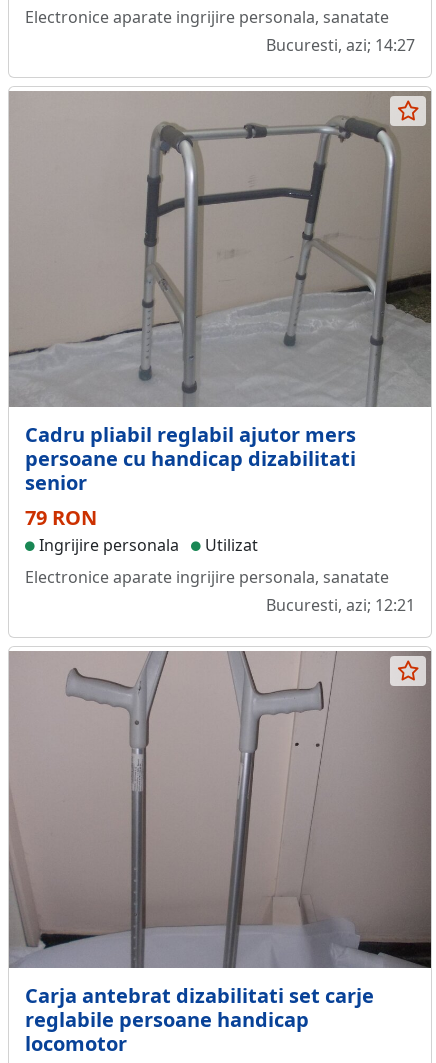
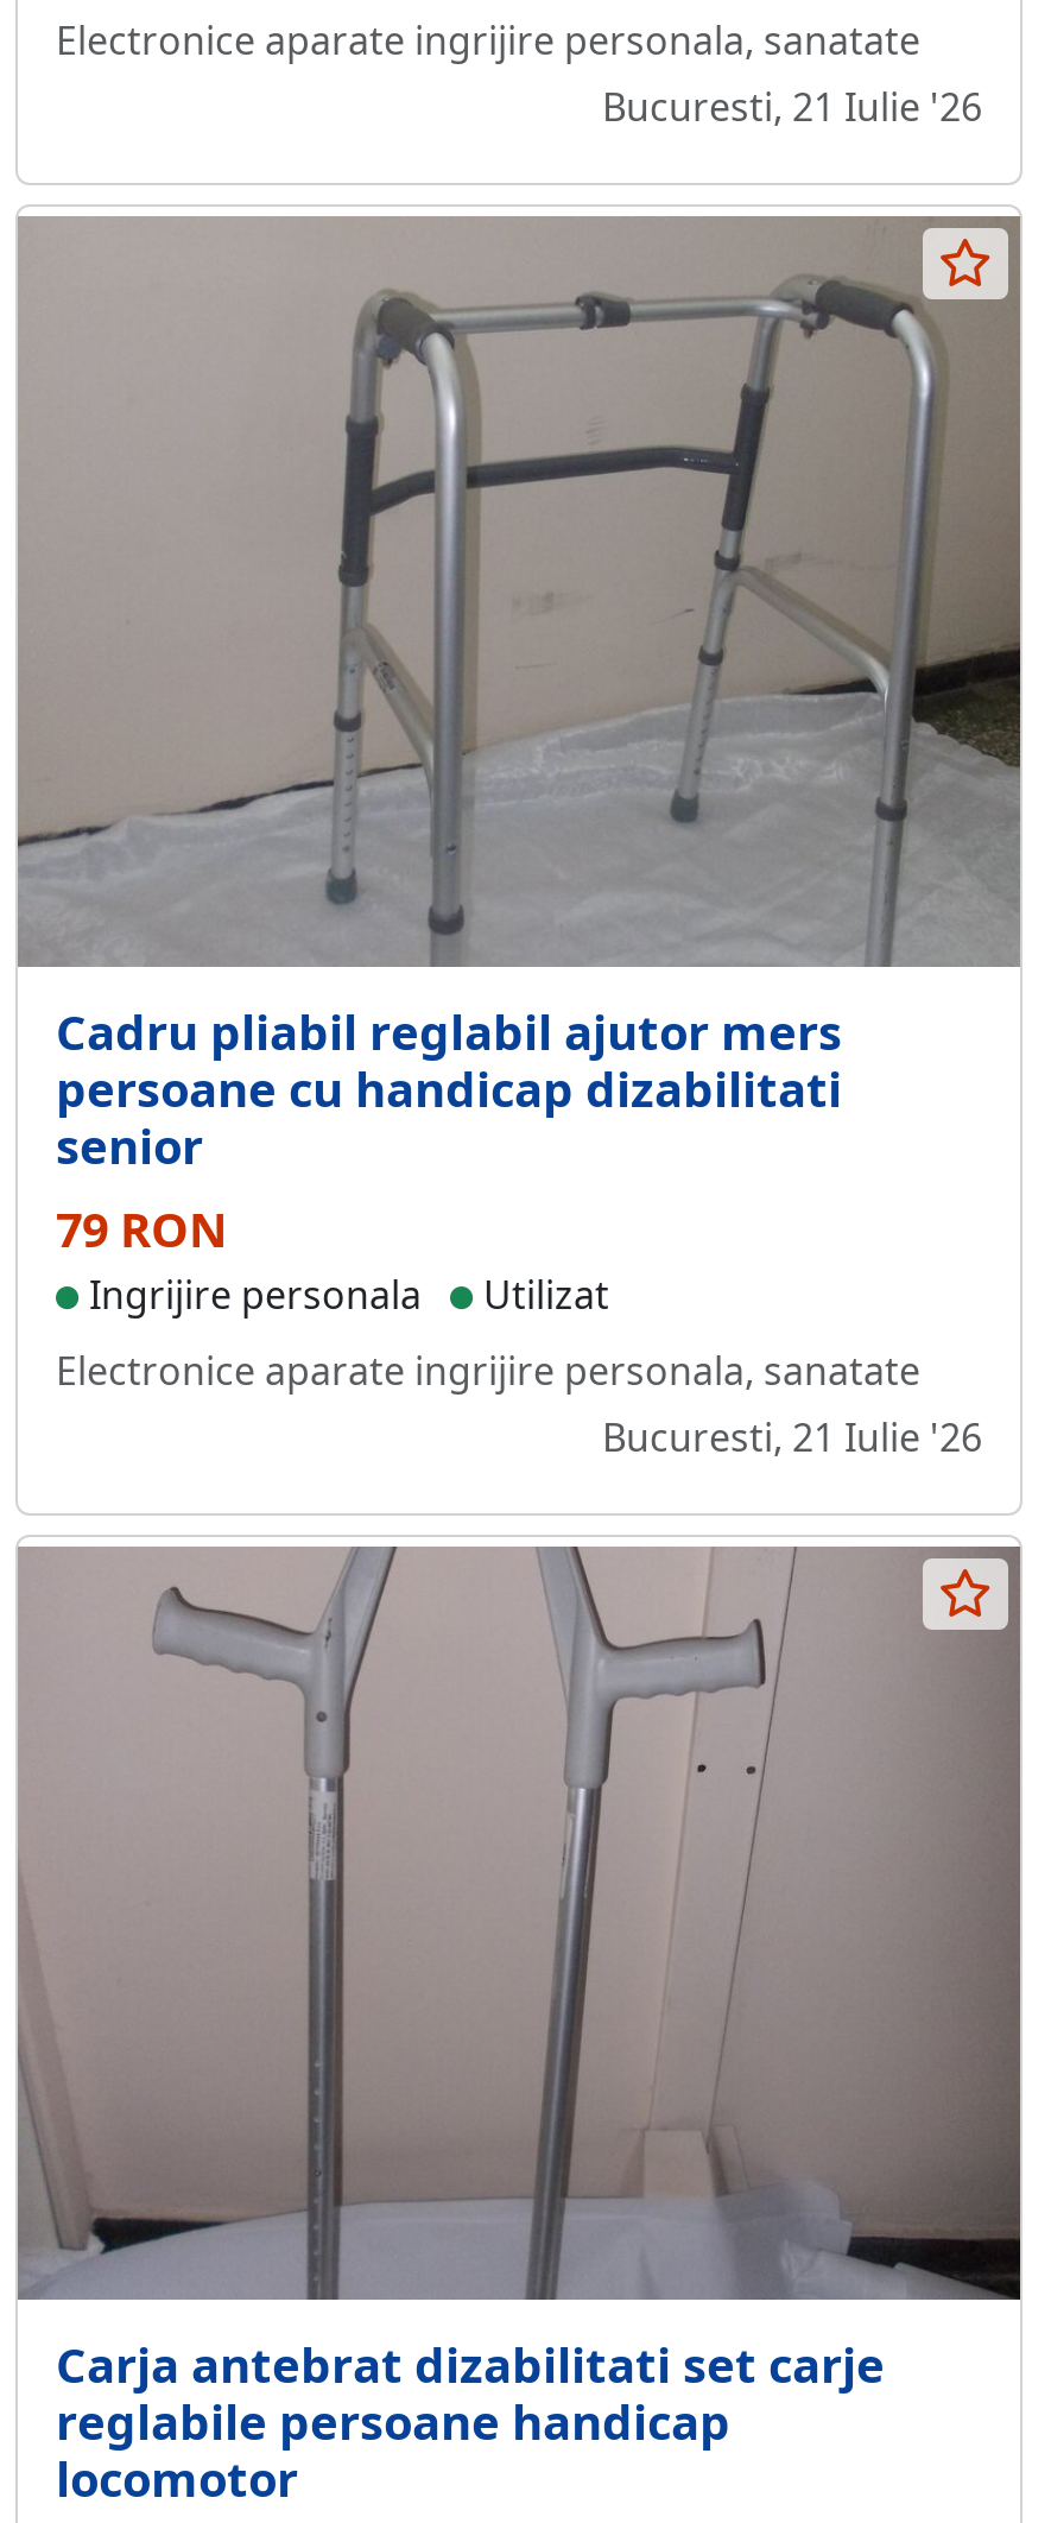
- Bucuresti, azi; 14:27
+ Bucuresti, 21 Iulie '26

- Bucuresti, azi; 12:21
+ Bucuresti, 21 Iulie '26
